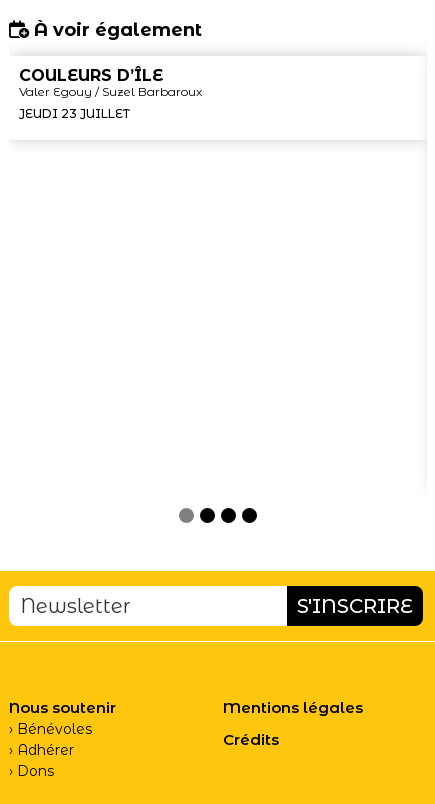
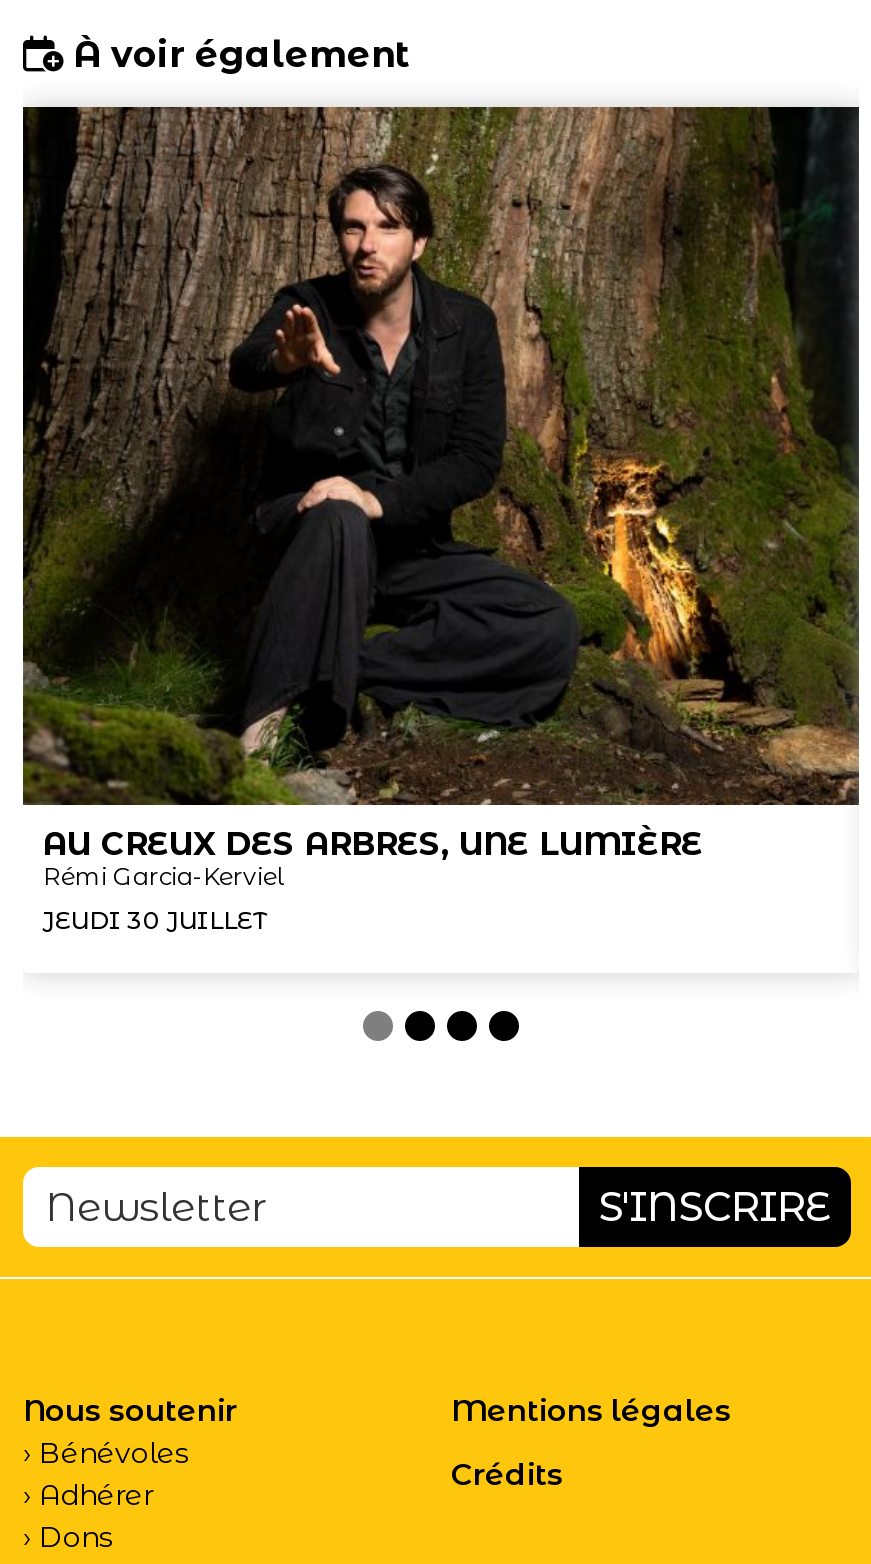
+ [image]

- COULEURS D’ÎLE
- Valer Egouy / Suzel Barbaroux
+ AU CREUX DES ARBRES, UNE LUMIÈRE
+ Rémi Garcia-Kerviel

- JEUDI 23 JUILLET
+ JEUDI 30 JUILLET
